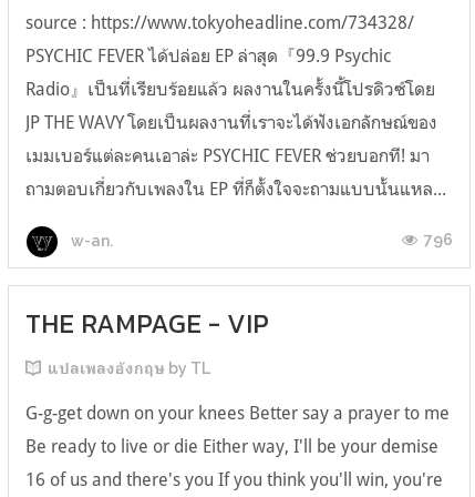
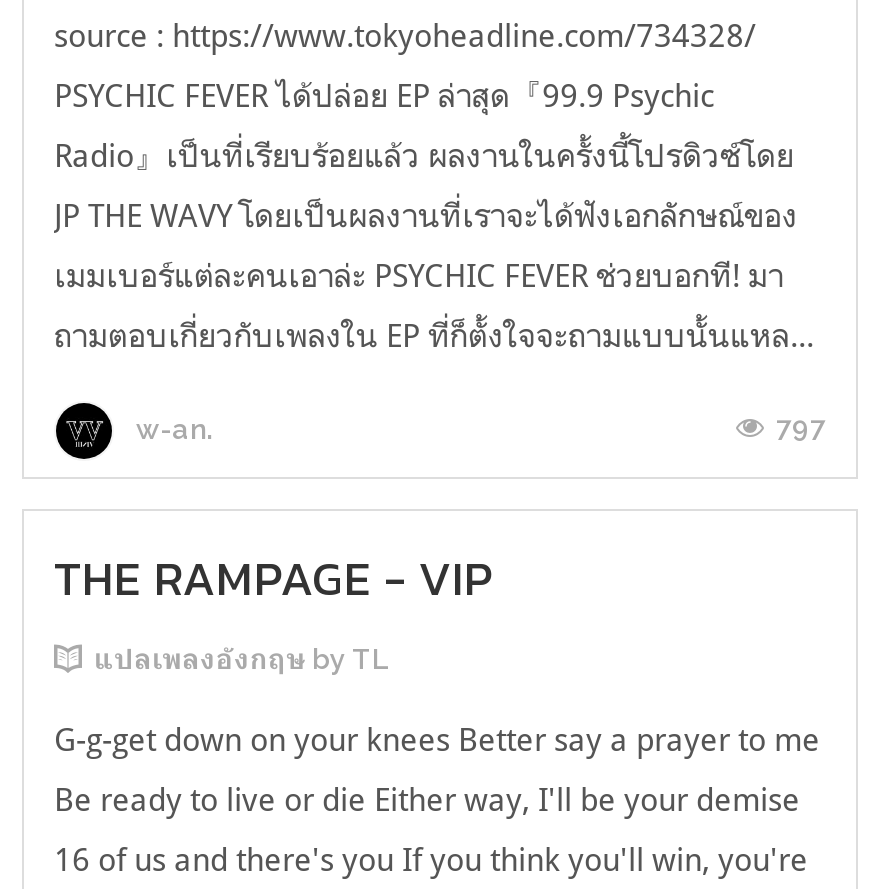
- 796
+ 797
